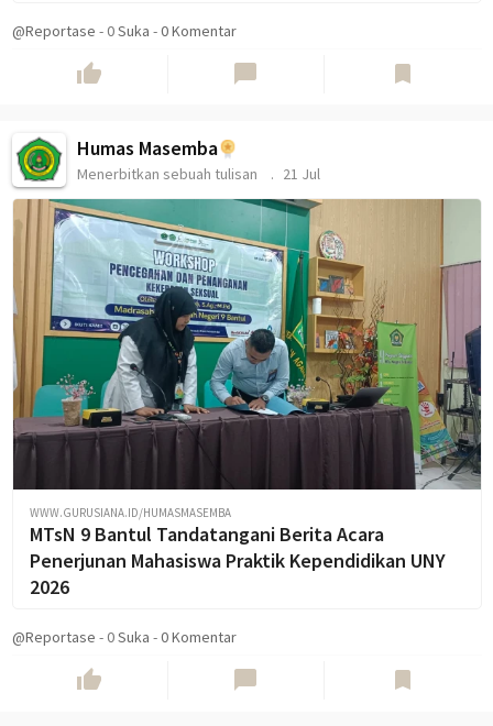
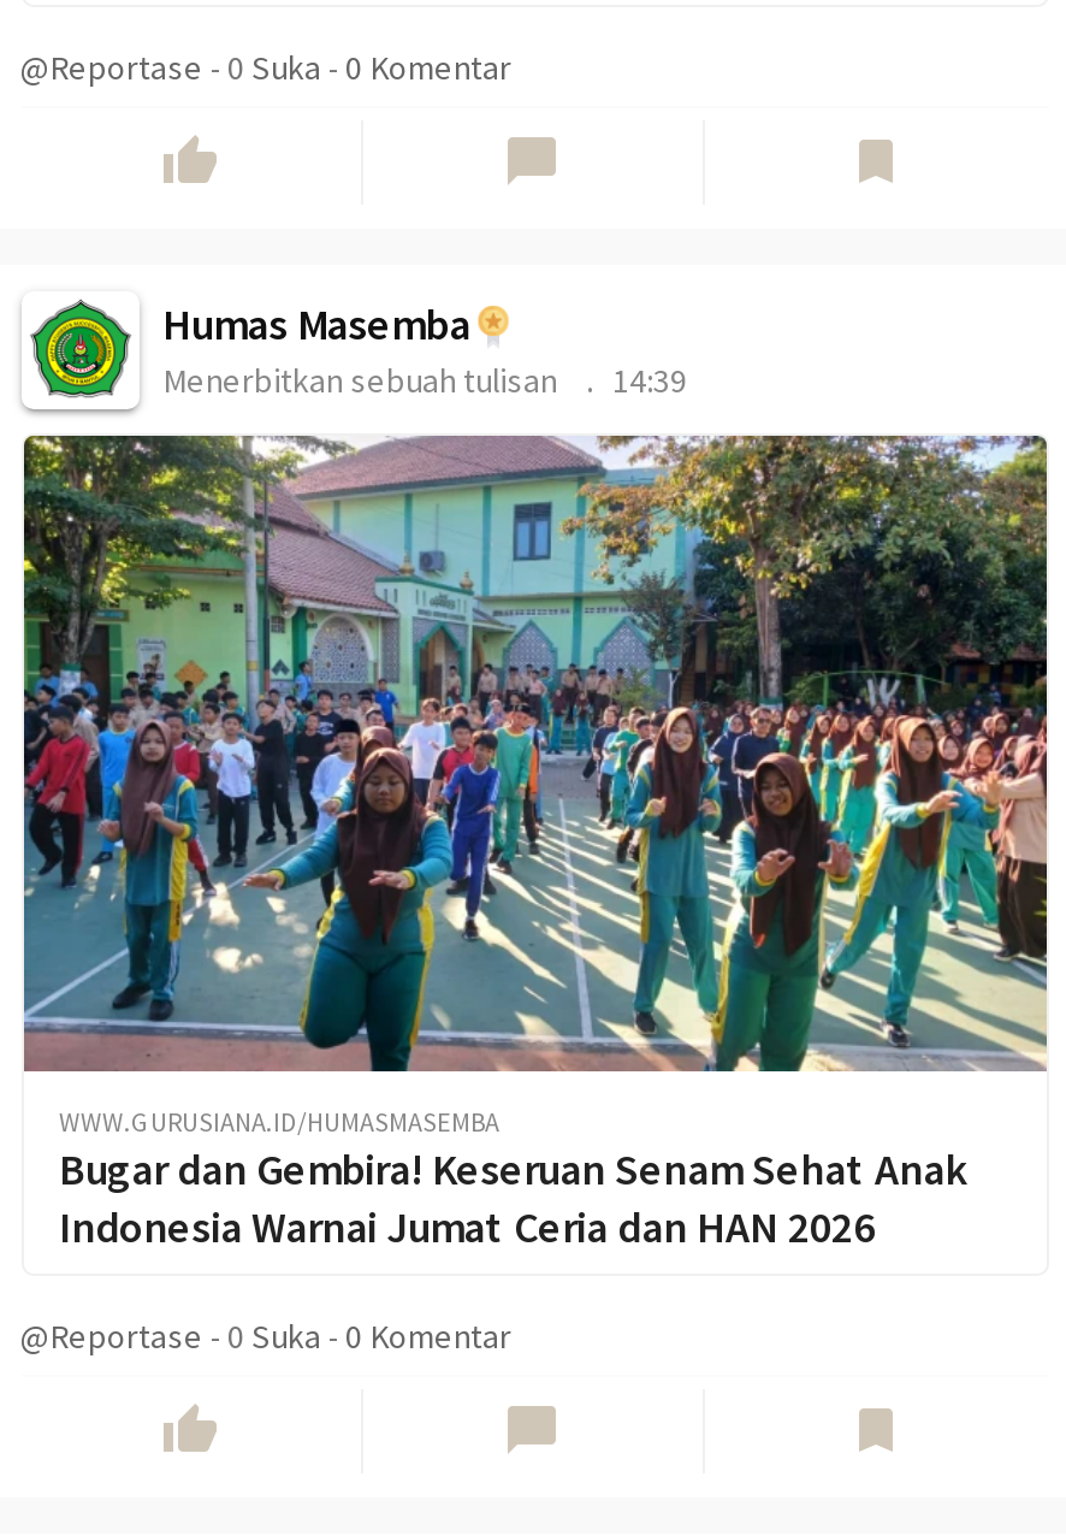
- Menerbitkan sebuah tulisan 21 Jul
+ Menerbitkan sebuah tulisan 14:39

- [image]
- MTsN 9 Bantul Tandatangani Berita Acara
- Penerjunan Mahasiswa Praktik Kependidikan UNY
- 2026
+ [image]
+ Bugar dan Gembira! Keseruan Senam Sehat Anak
+ Indonesia Warnai Jumat Ceria dan HAN 2026
